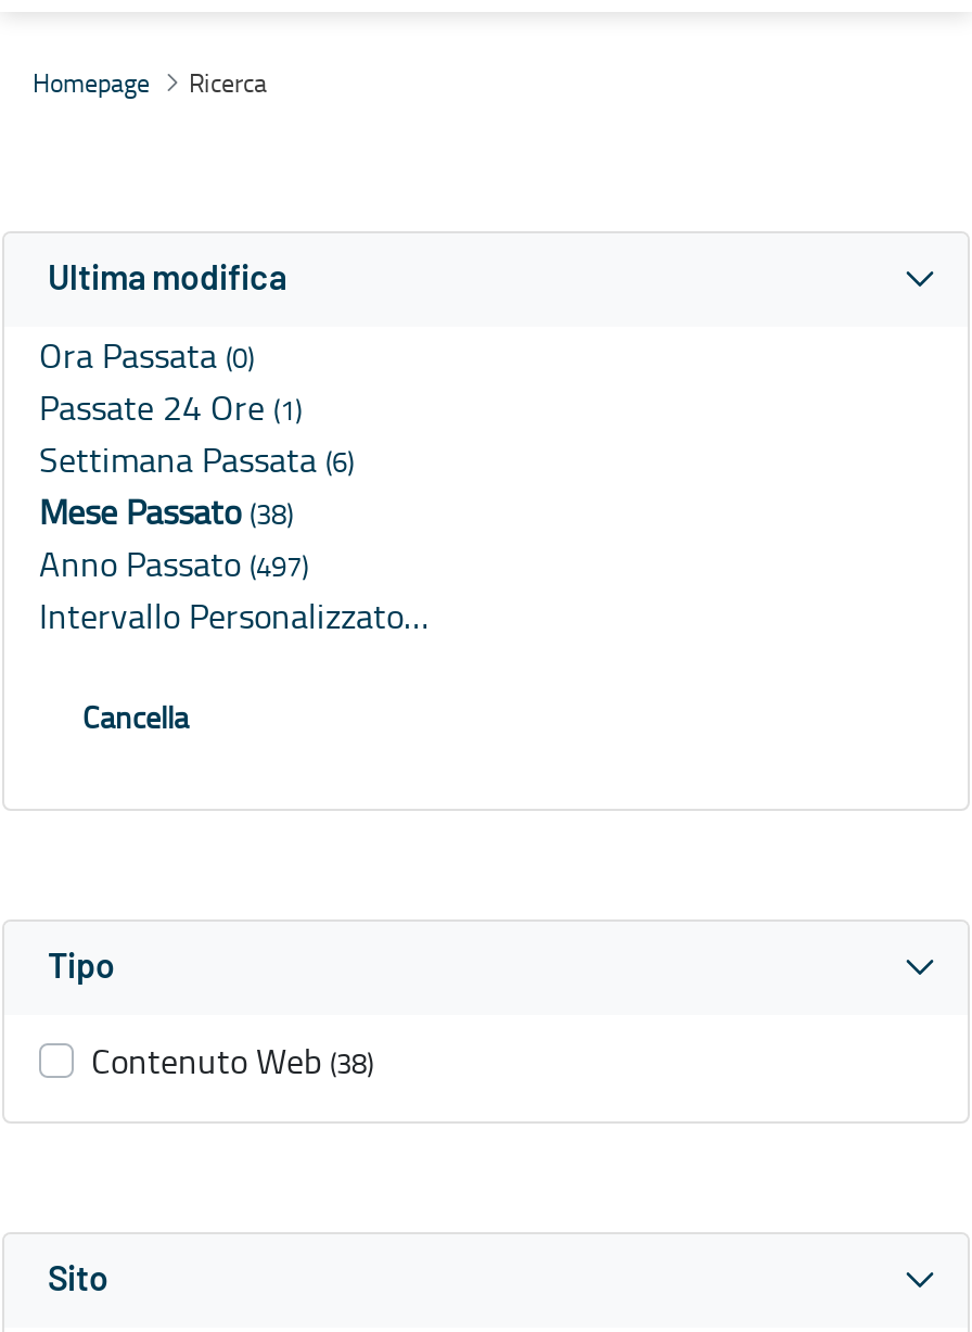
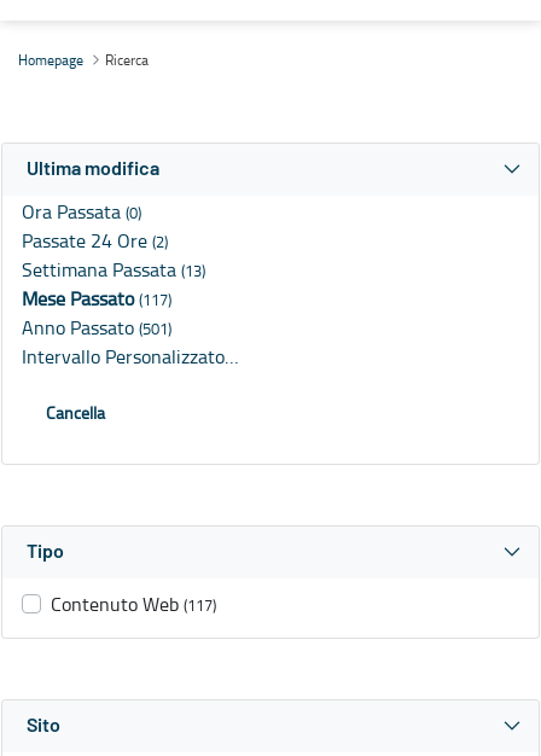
- Passate 24 Ore (1)
+ Passate 24 Ore (2)

- Settimana Passata (6)
+ Settimana Passata (13)

- Mese Passato (38)
+ Mese Passato (117)

- Anno Passato (497)
+ Anno Passato (501)

- Contenuto Web (38)
+ Contenuto Web (117)
